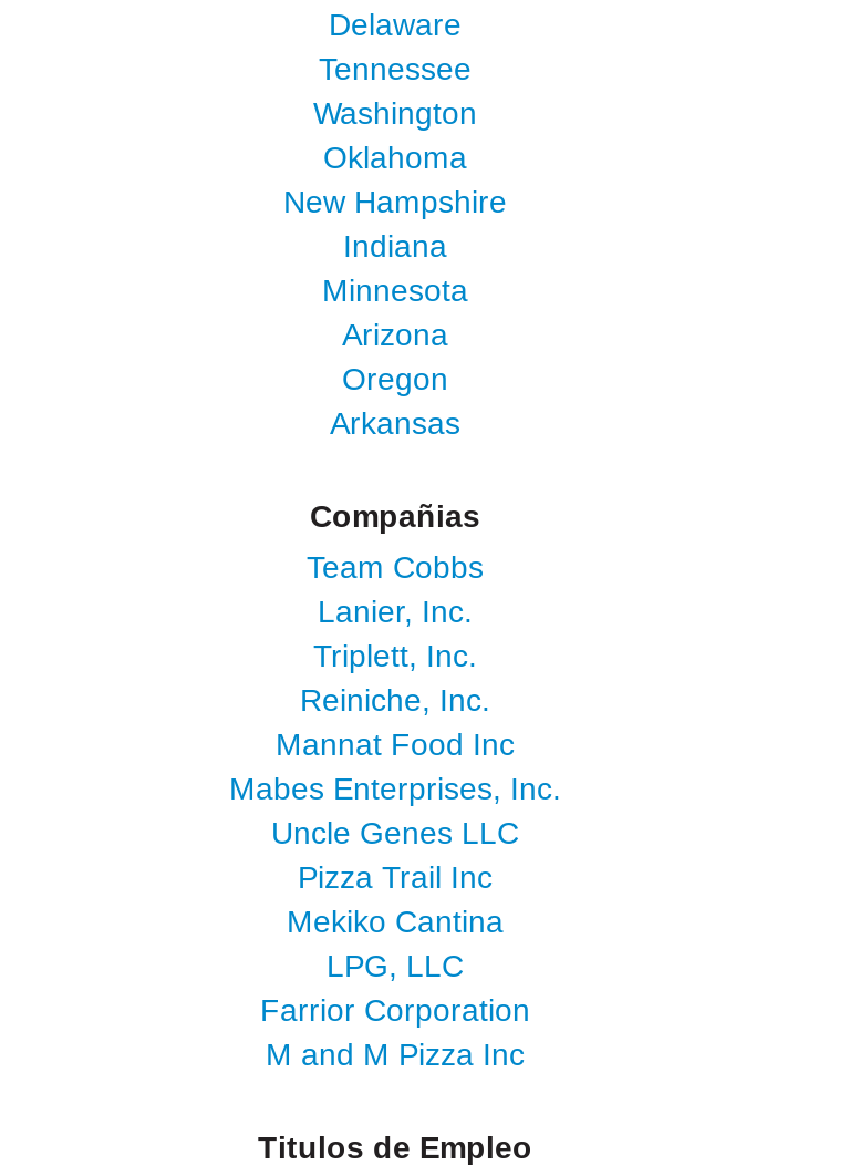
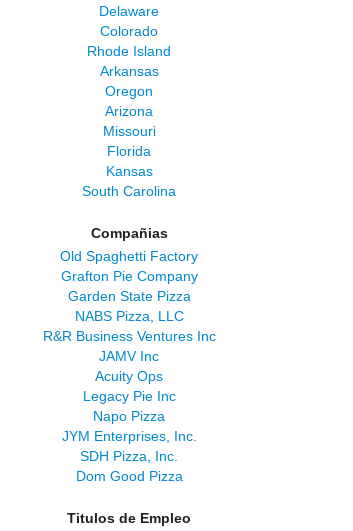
- Tennessee
- Washington
- Oklahoma
- New Hampshire
- Indiana
- Minnesota
+ Colorado
+ Rhode Island

moved down: Oregon | Arizona

moved up: Arkansas

+ Missouri
+ Florida
+ Kansas
+ South Carolina

- Team Cobbs
- Lanier, Inc.
- Triplett, Inc.
- Reiniche, Inc.
- Mannat Food Inc
- Mabes Enterprises, Inc.
- Uncle Genes LLC
- Pizza Trail Inc
- Mekiko Cantina
- LPG, LLC
- Farrior Corporation
- M and M Pizza Inc
+ Old Spaghetti Factory
+ Grafton Pie Company
+ Garden State Pizza
+ NABS Pizza, LLC
+ R&R Business Ventures Inc
+ JAMV Inc
+ Acuity Ops
+ Legacy Pie Inc
+ Napo Pizza
+ JYM Enterprises, Inc.
+ SDH Pizza, Inc.
+ Dom Good Pizza
